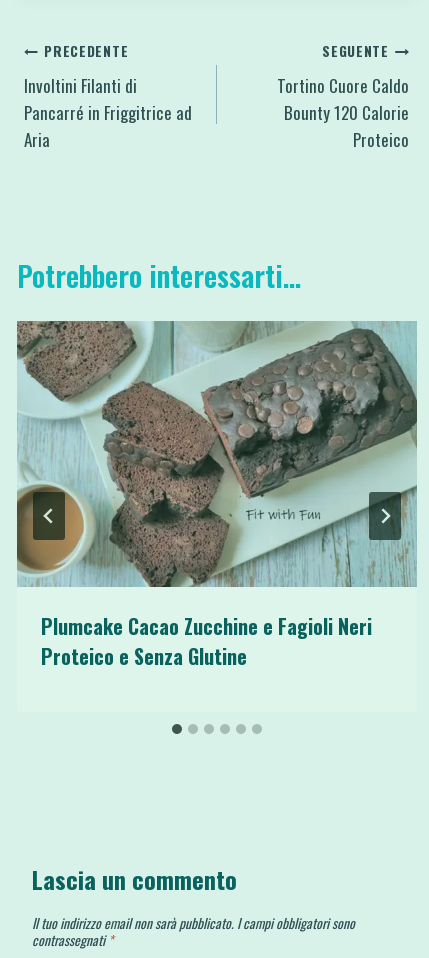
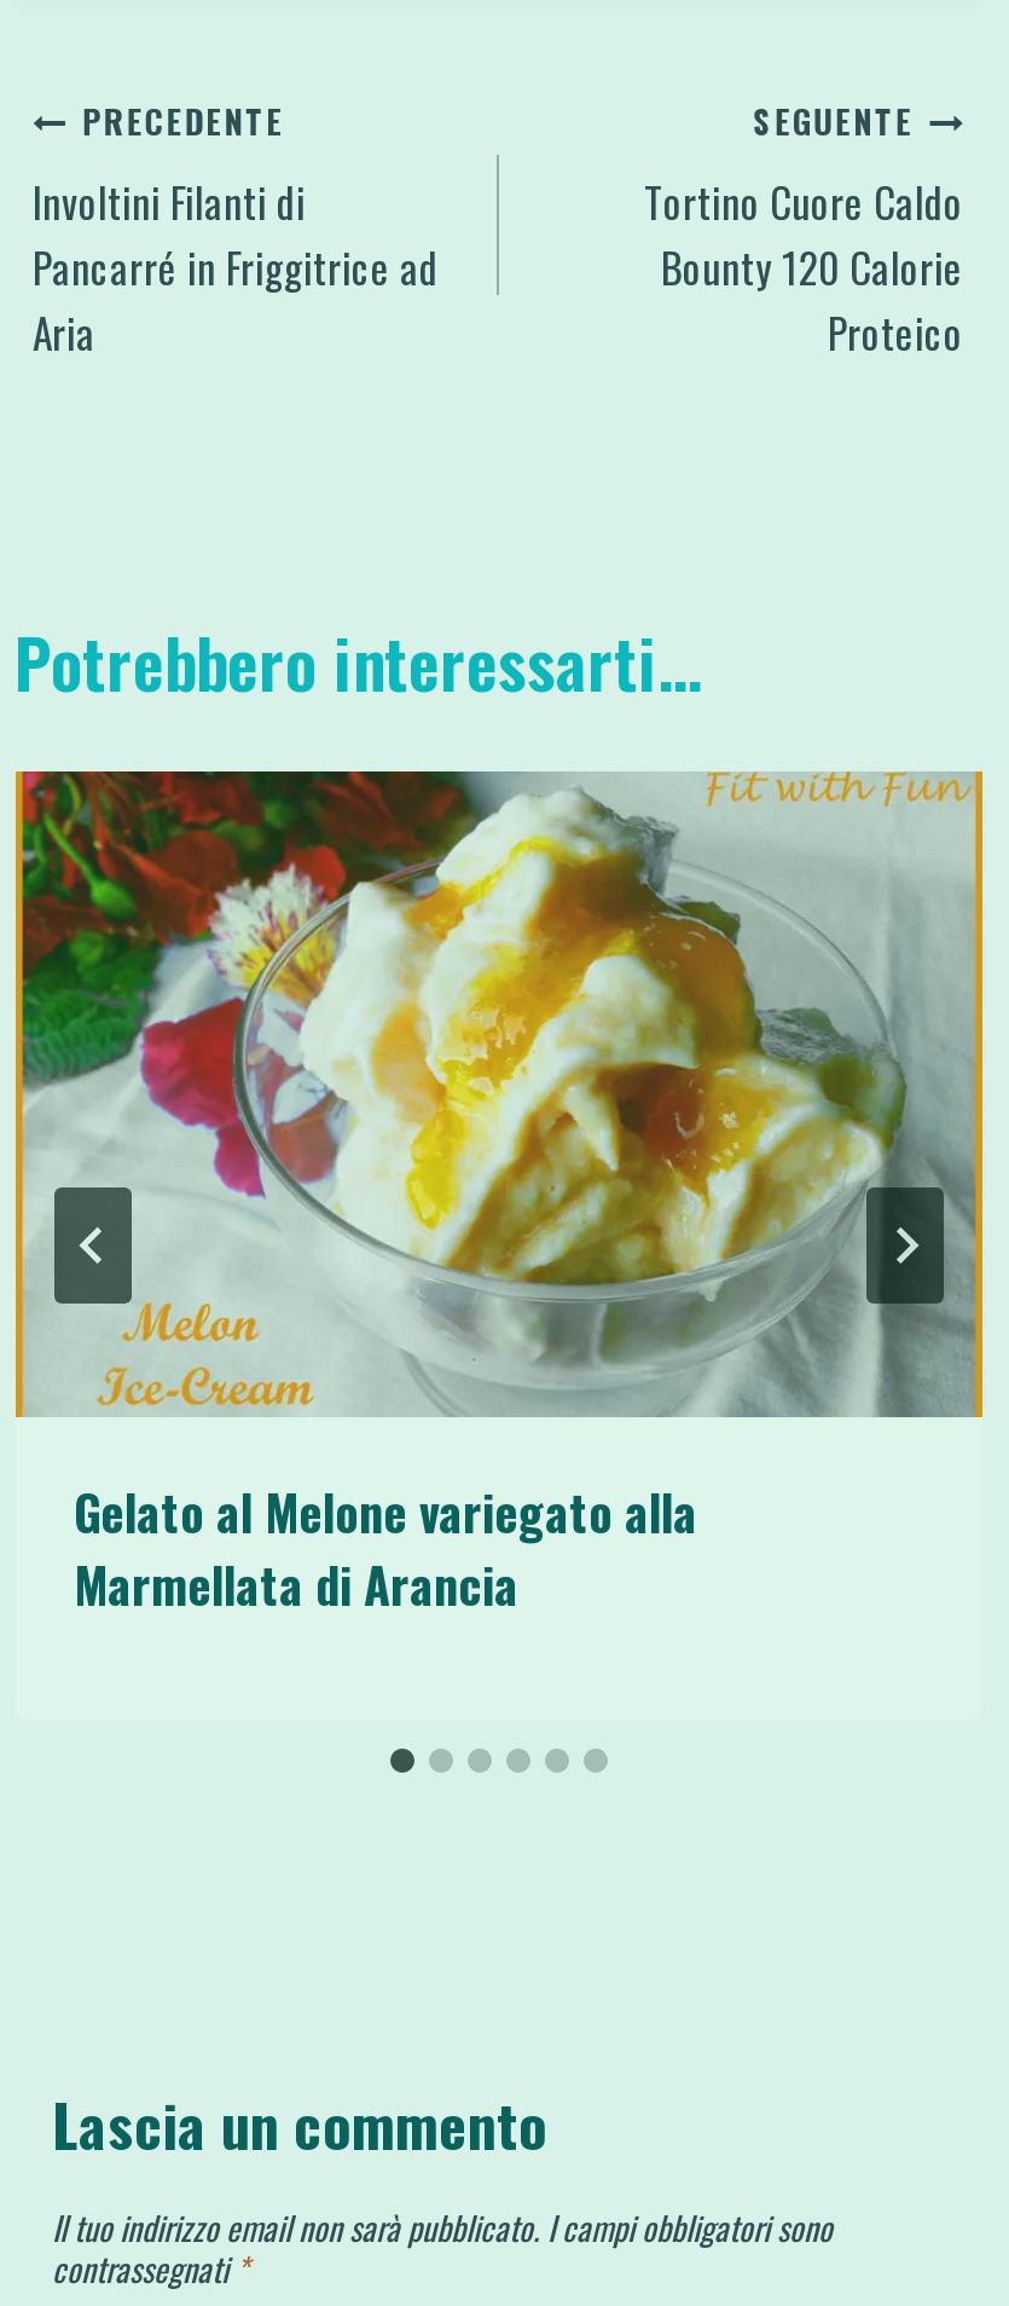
- [image]
- Plumcake Cacao Zucchine e Fagioli Neri
- Proteico e Senza Glutine
+ [image]
+ Gelato al Melone variegato alla
+ Marmellata di Arancia
